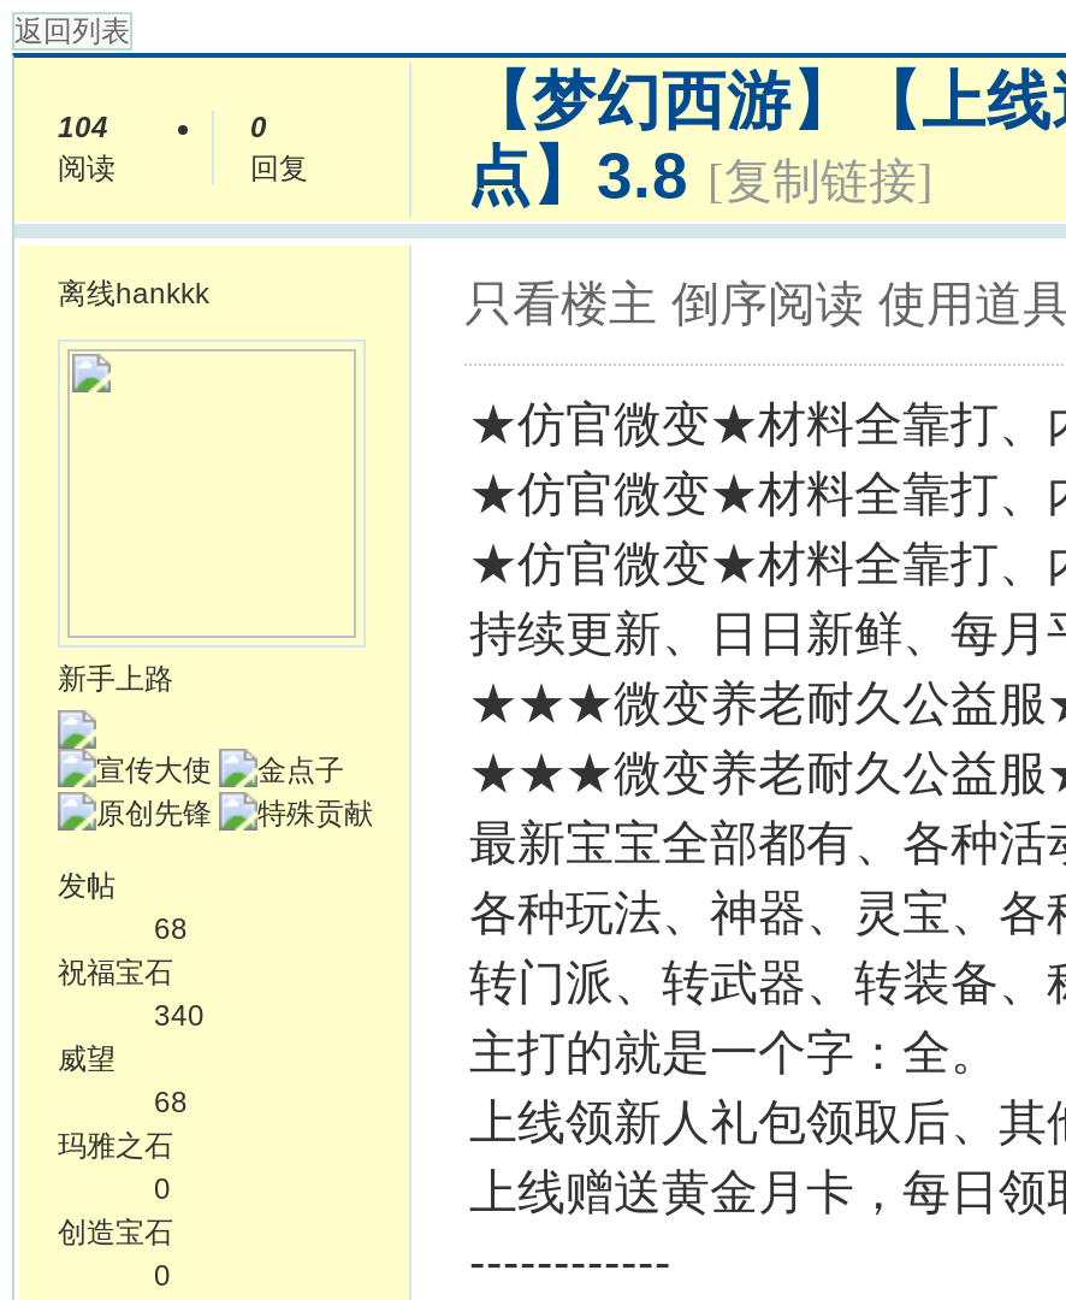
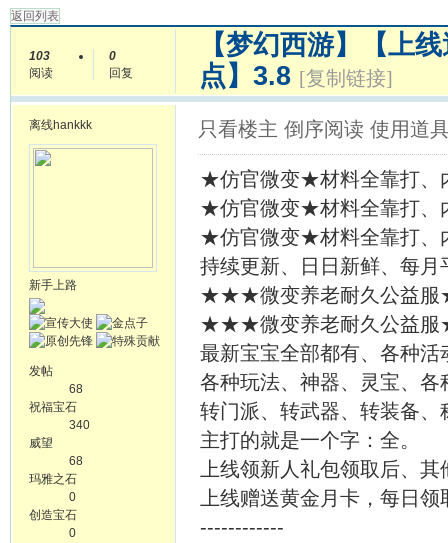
- 104
+ 103
